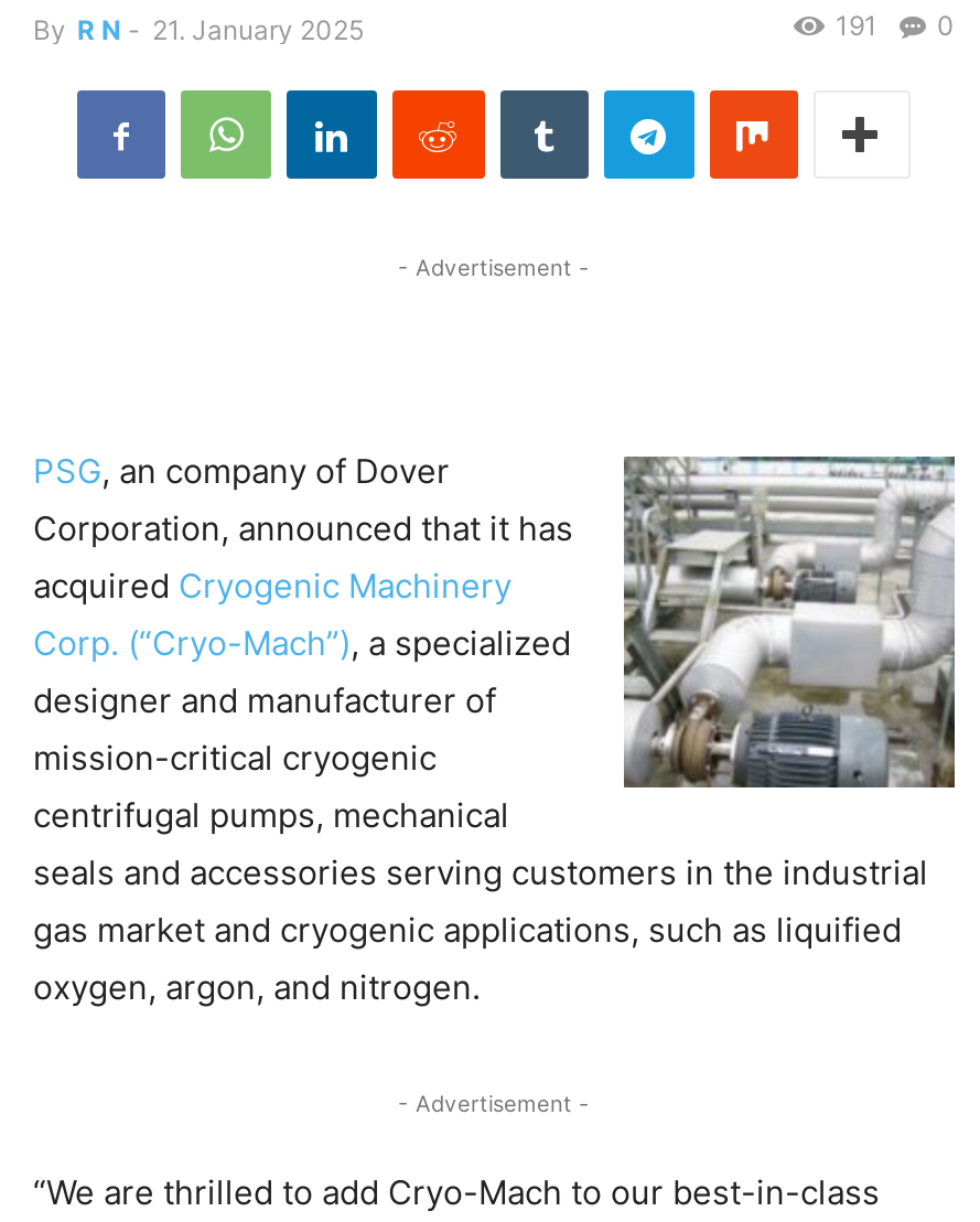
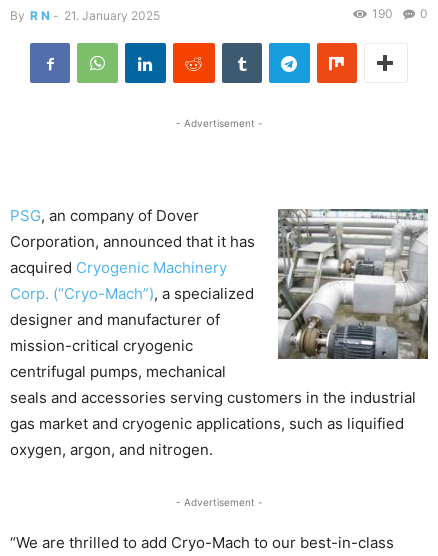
- 191 0
+ 190 0
